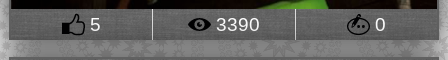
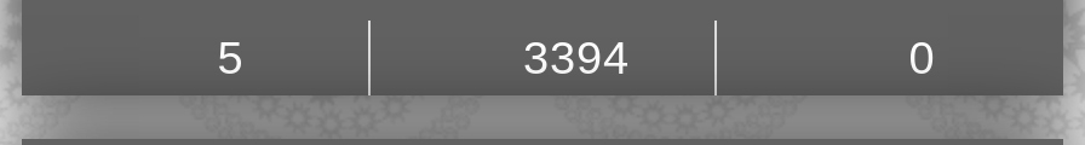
- 3390
+ 3394
